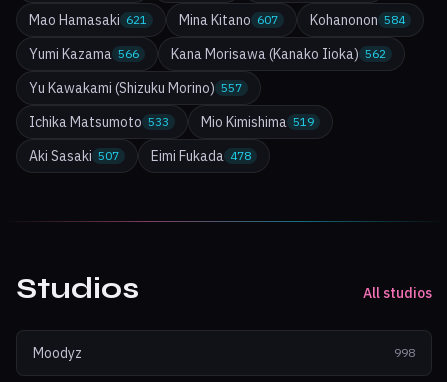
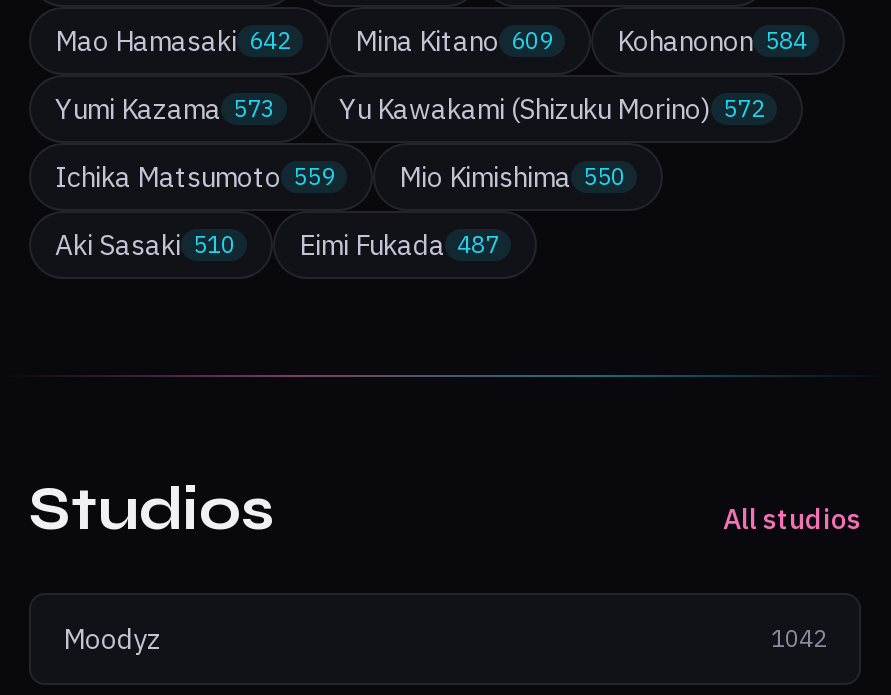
- Mao Hamasaki 621
+ Mao Hamasaki 642

- Mina Kitano 607
+ Mina Kitano 609

- Yumi Kazama 566
- Kana Morisawa (Kanako Iioka) 562
- Yu Kawakami (Shizuku Morino) 557
- Ichika Matsumoto 533
- Mio Kimishima 519
- Aki Sasaki 507
- Eimi Fukada 478
+ Yumi Kazama 573
+ Yu Kawakami (Shizuku Morino) 572
+ Ichika Matsumoto 559
+ Mio Kimishima 550
+ Aki Sasaki 510
+ Eimi Fukada 487

- 998
+ 1042
